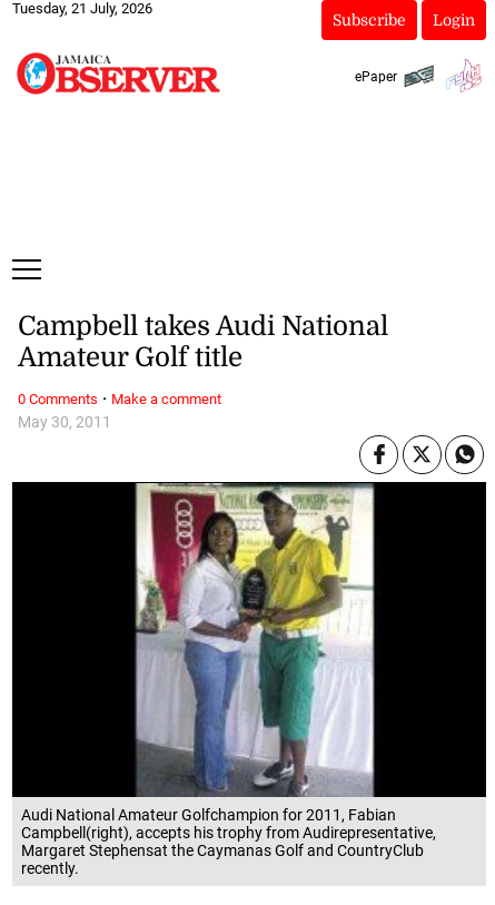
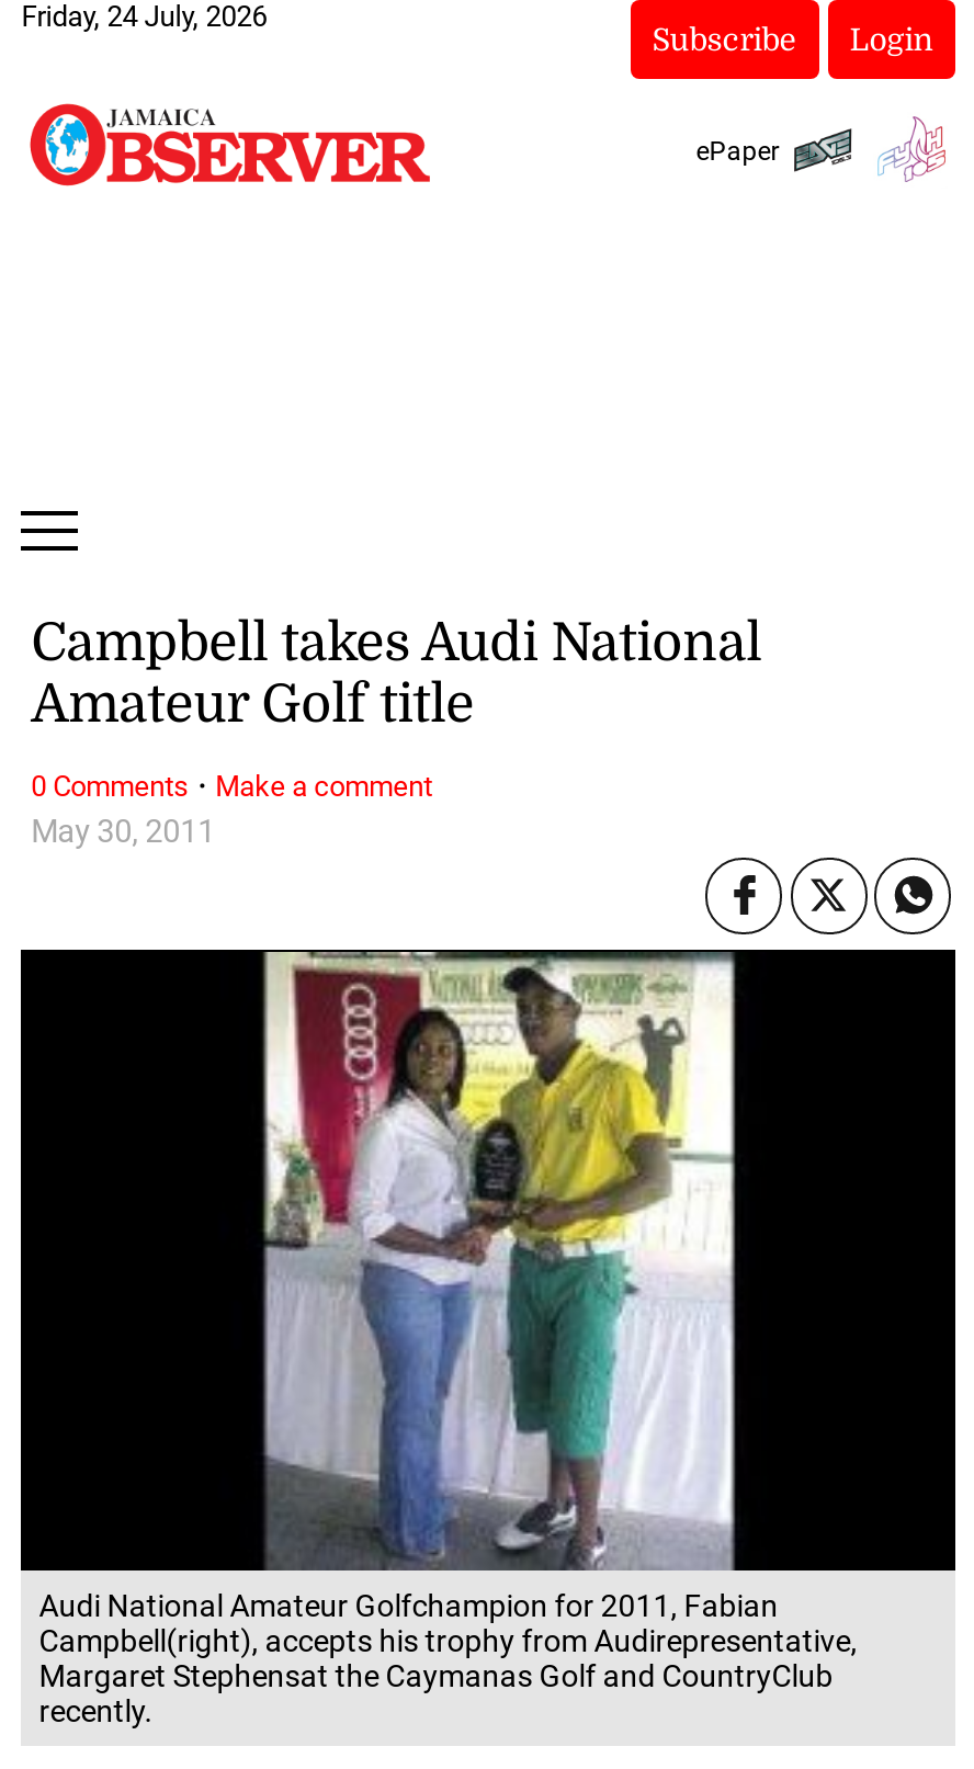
- Tuesday, 21 July, 2026
+ Friday, 24 July, 2026
